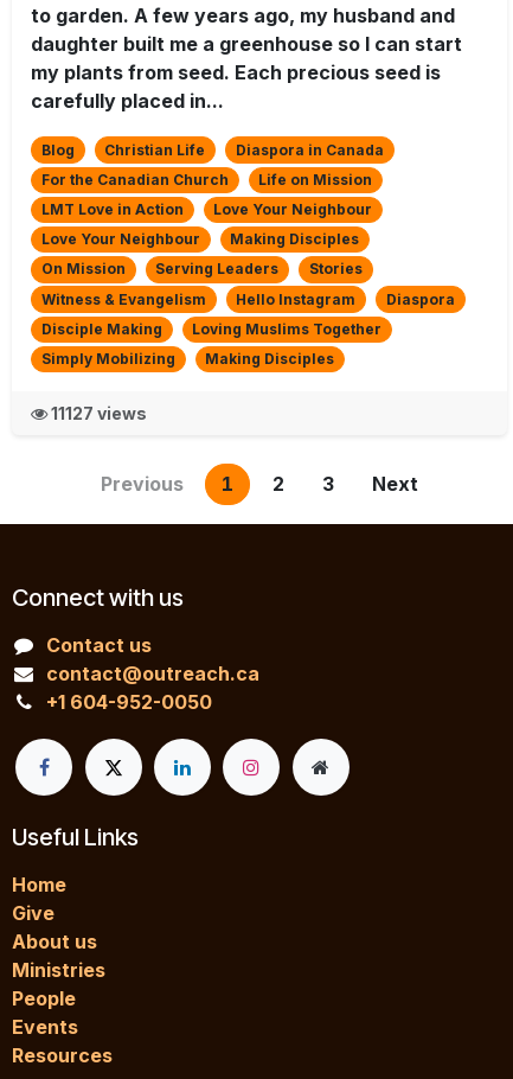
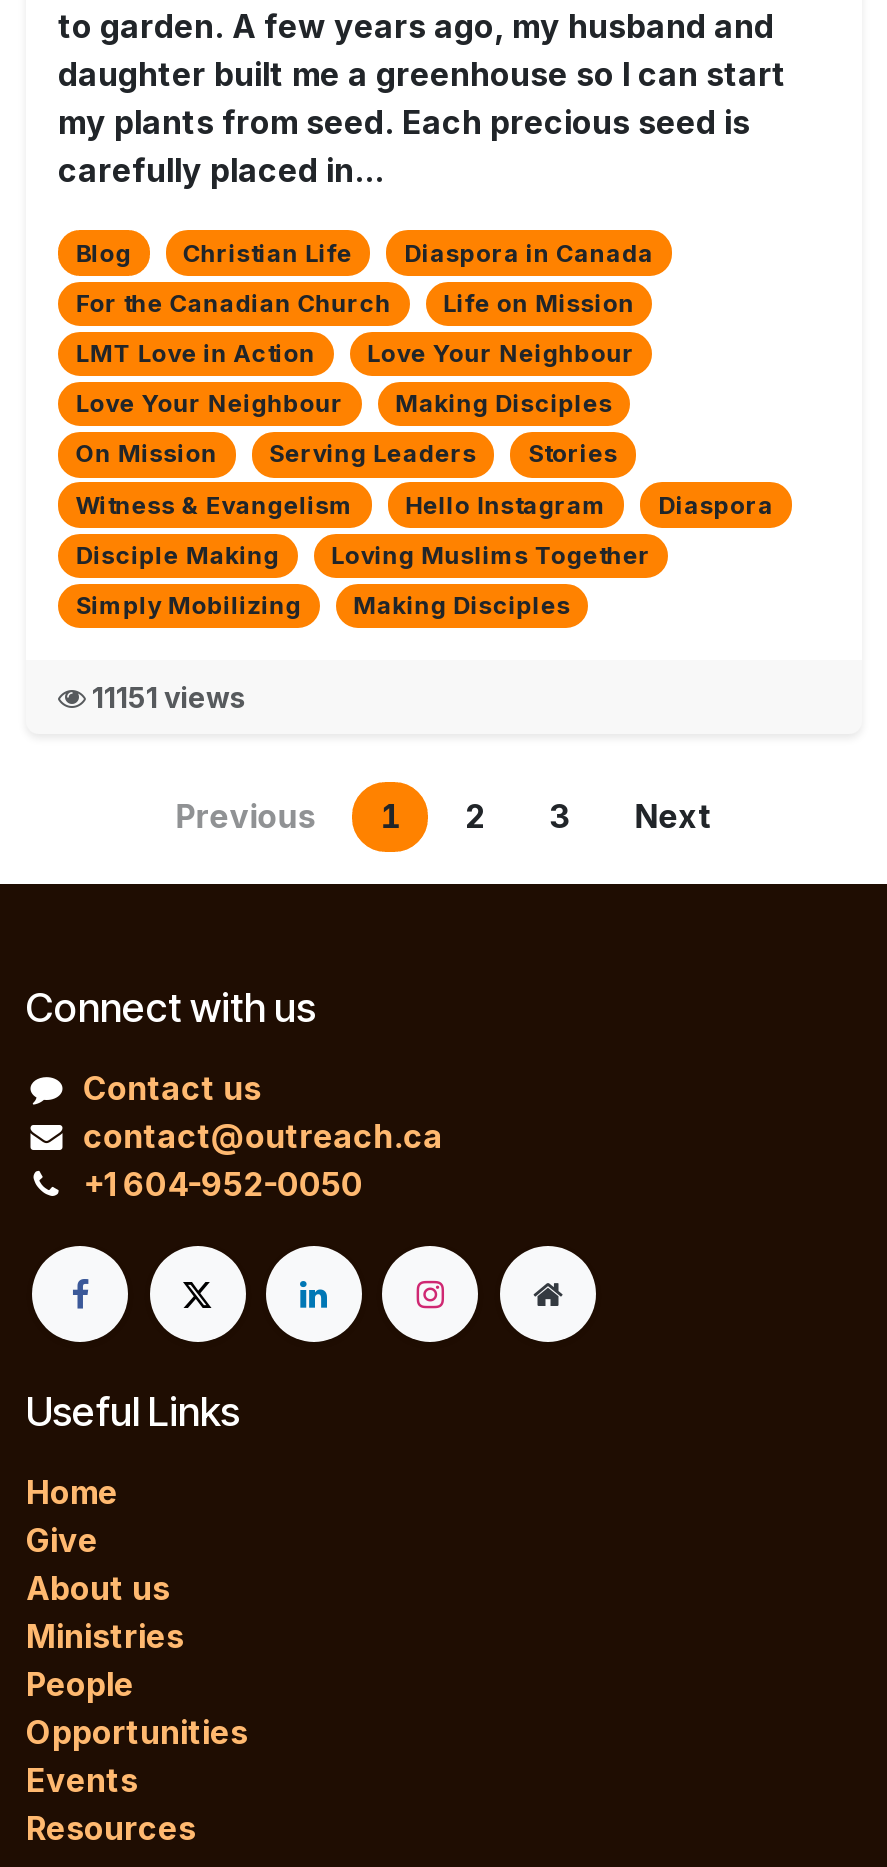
- 11127 views
+ 11151 views

+ Opportunities
